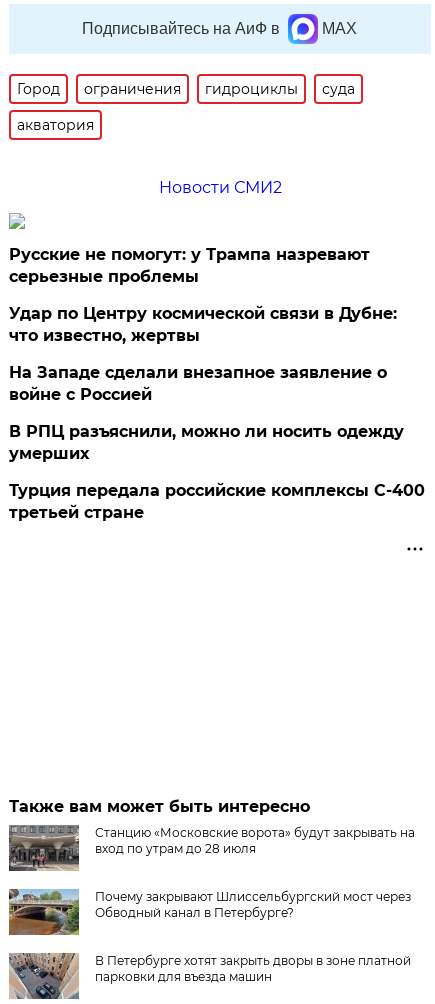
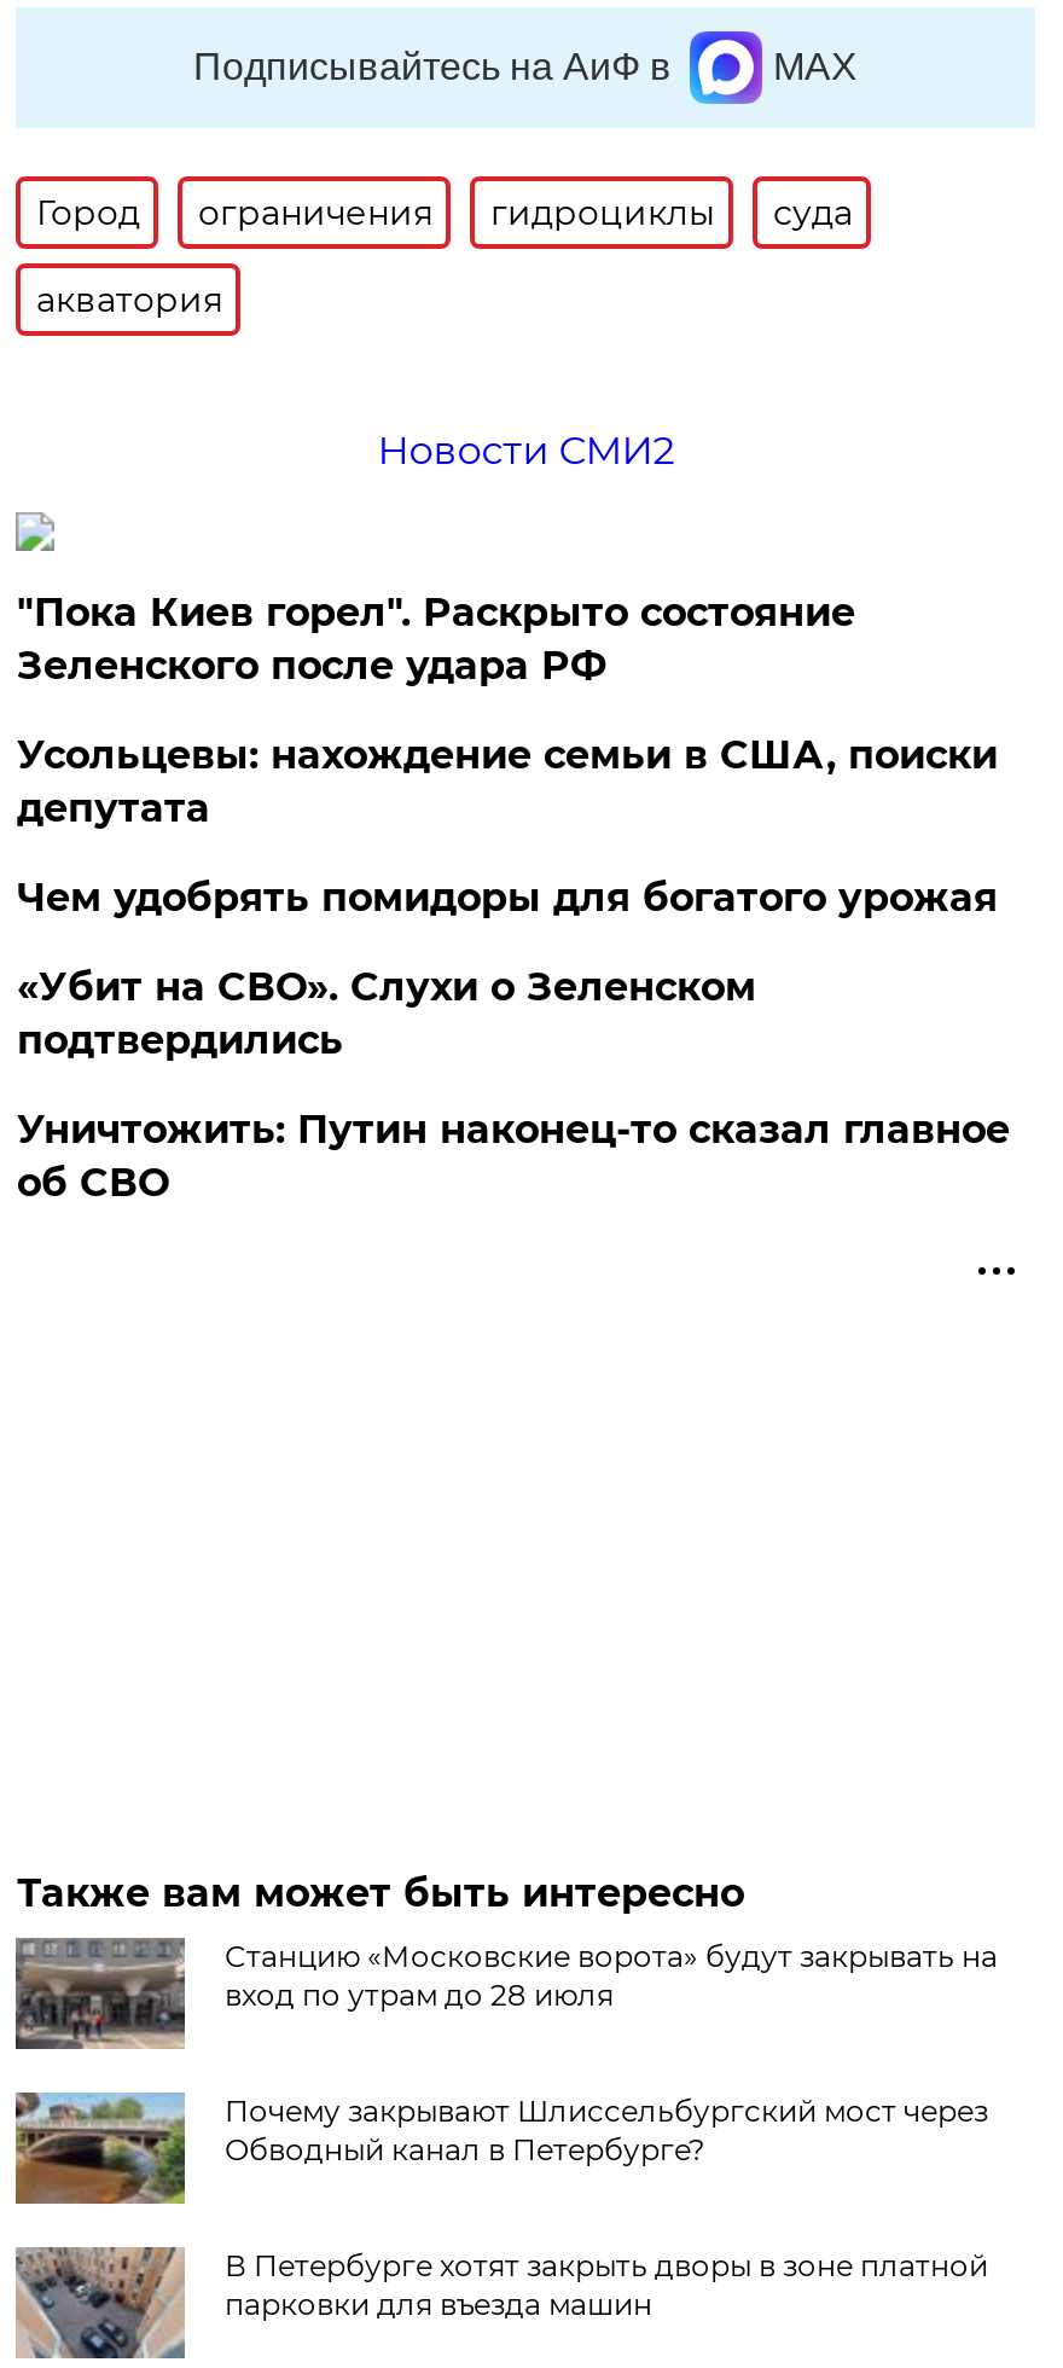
- Русские не помогут: у Трампа назревают
- серьезные проблемы
+ "Пока Киев горел". Раскрыто состояние
+ Зеленского после удара РФ

- Удар по Центру космической связи в Дубне:
- что известно, жертвы
+ Усольцевы: нахождение семьи в США, поиски
+ депутата

- На Западе сделали внезапное заявление о
- войне с Россией
+ Чем удобрять помидоры для богатого урожая

- В РПЦ разъяснили, можно ли носить одежду
- умерших
+ «Убит на СВО». Слухи о Зеленском
+ подтвердились

- Турция передала российские комплексы С-400
- третьей стране
+ Уничтожить: Путин наконец-то сказал главное
+ об СВО
